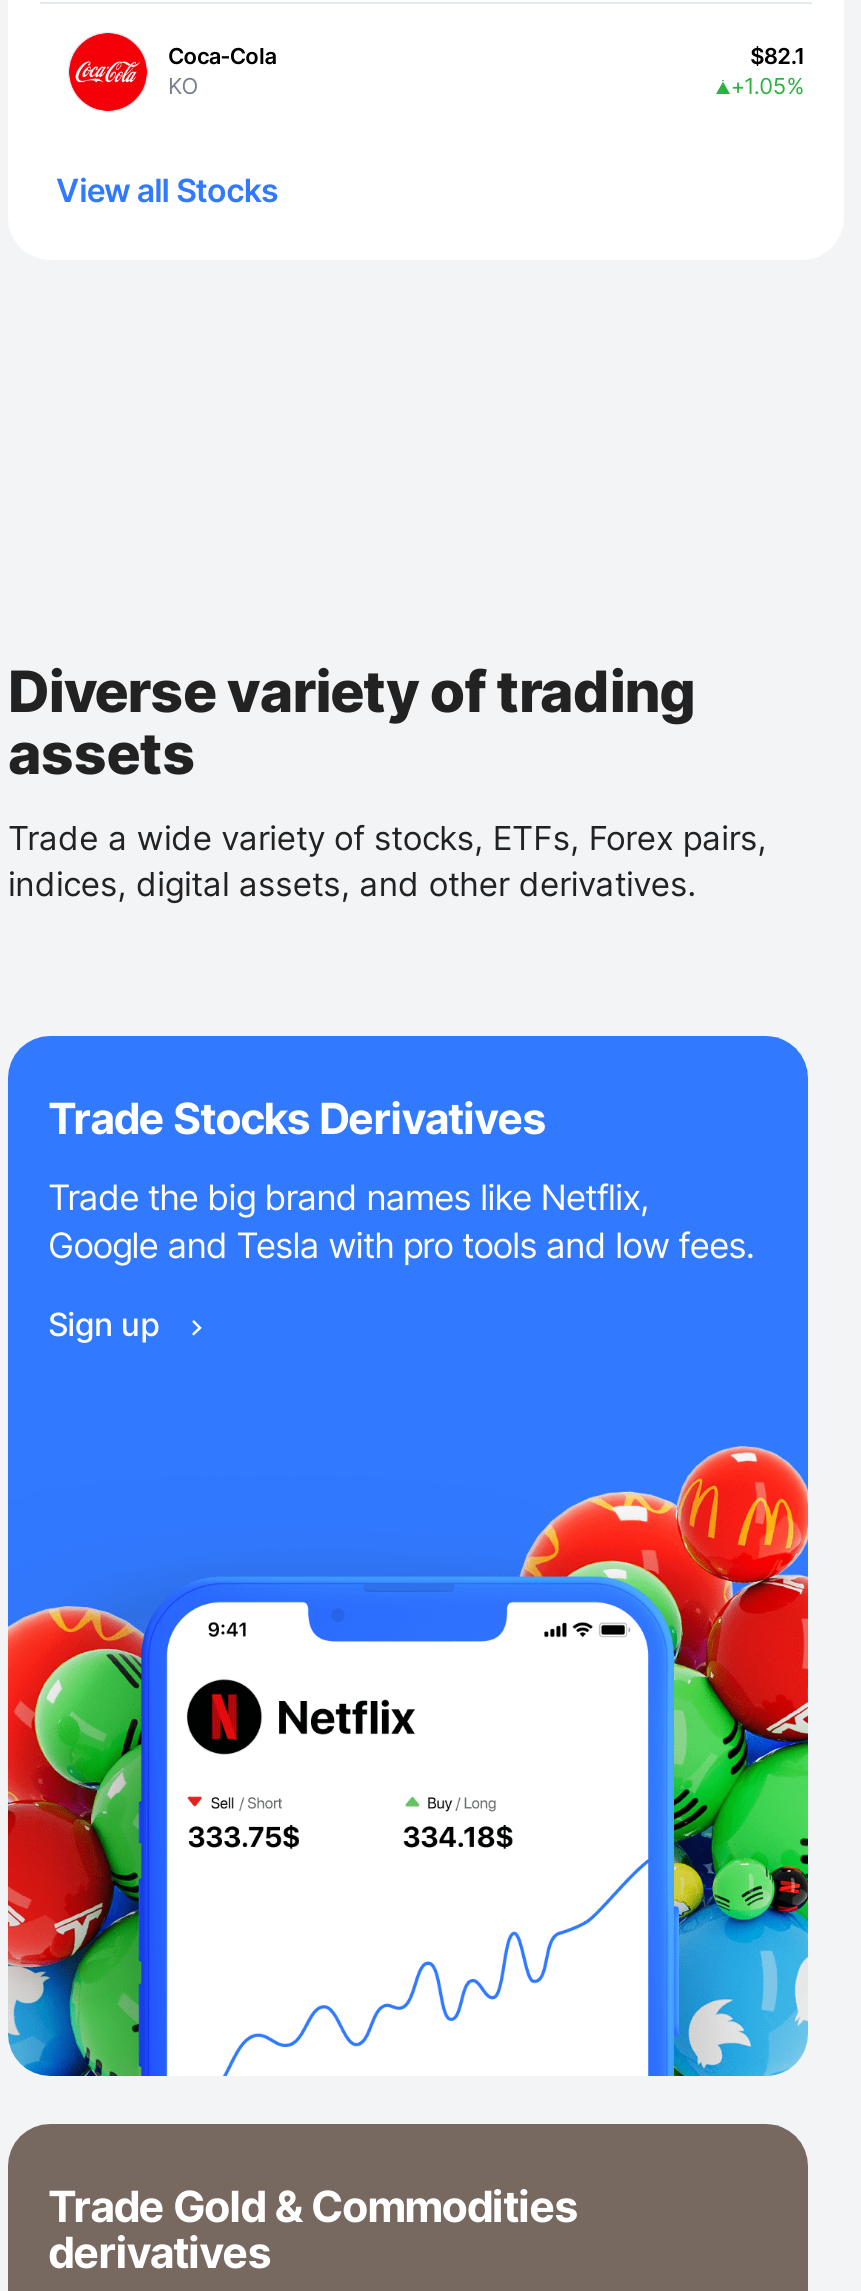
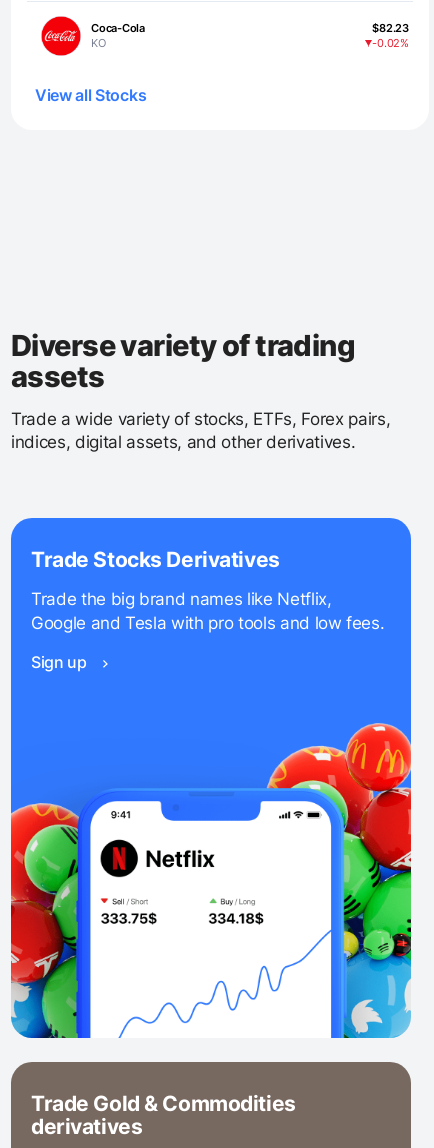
- $82.1
+ $82.23

- +1.05%
+ -0.02%
